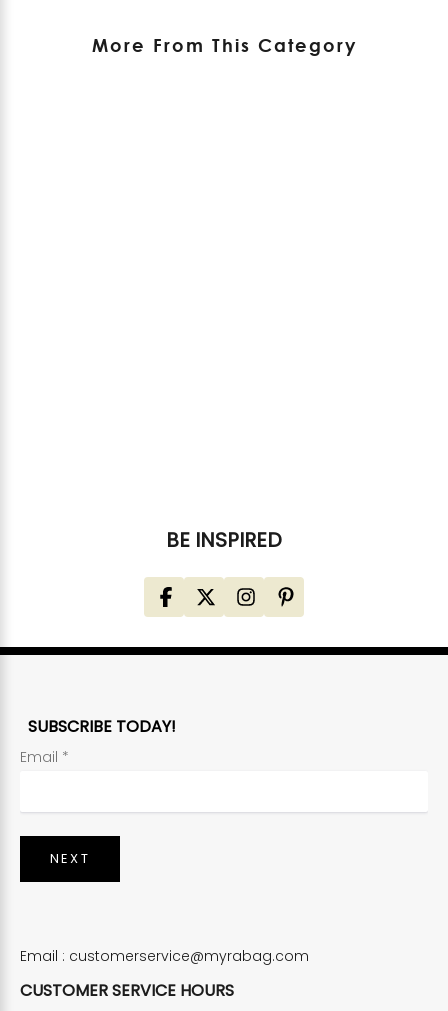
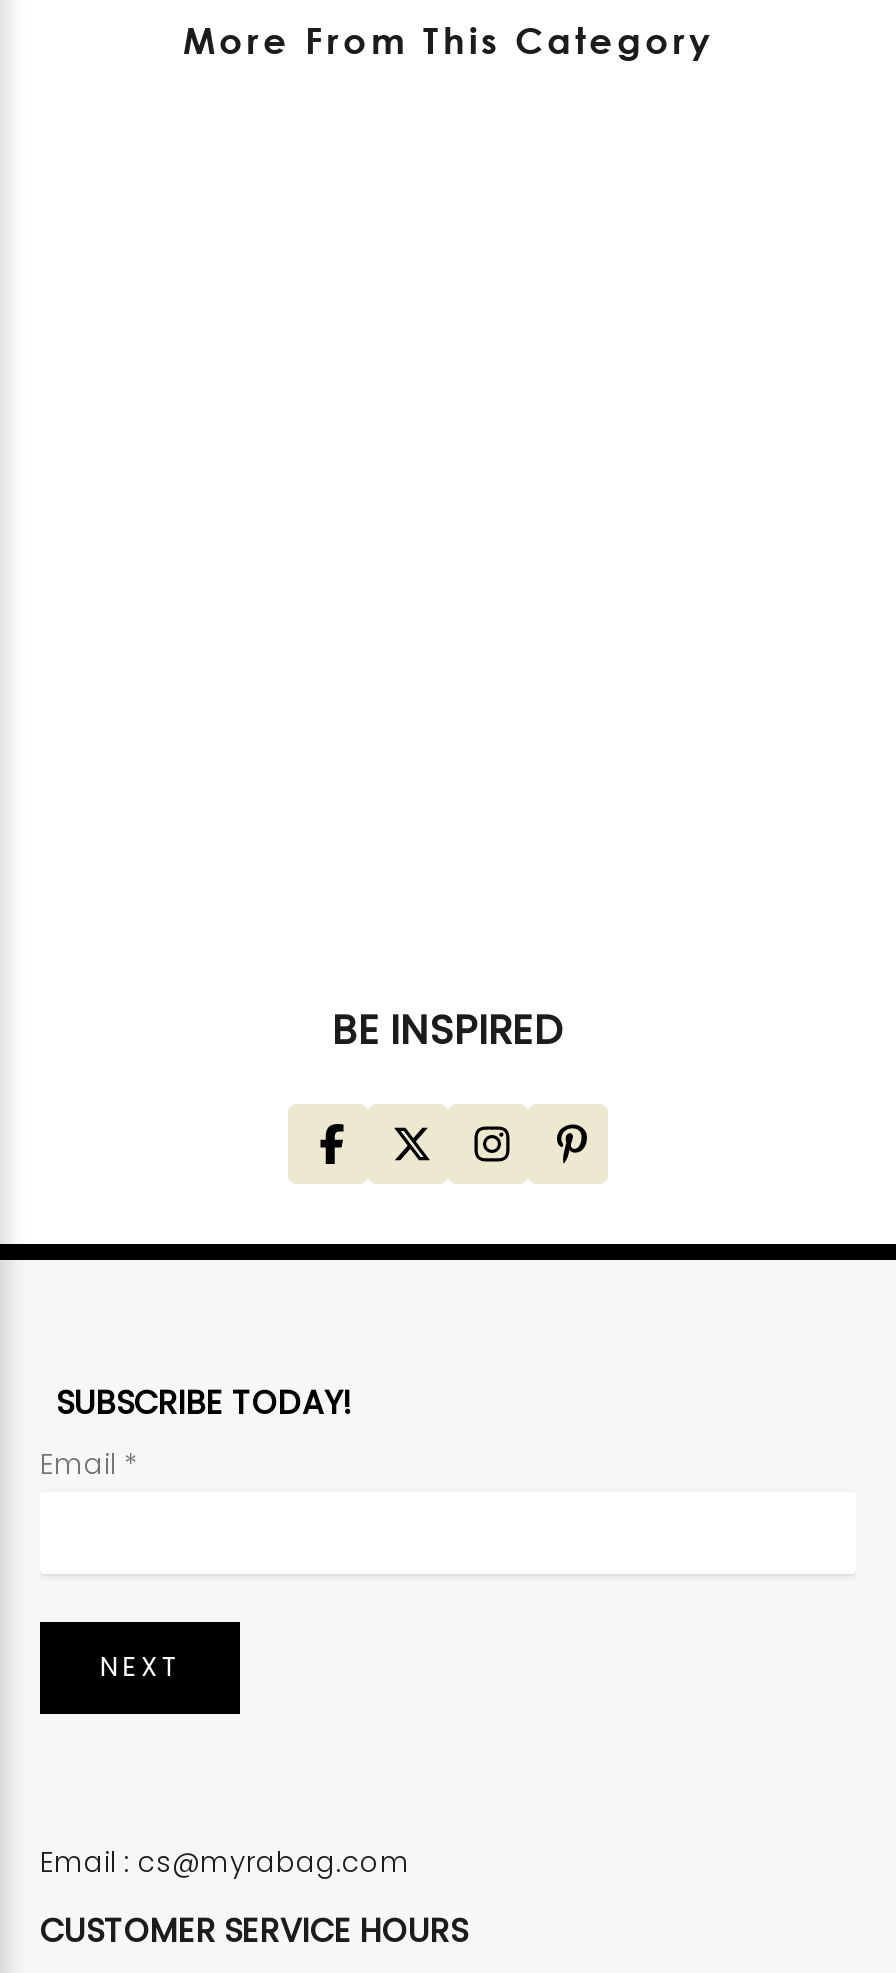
- Email : customerservice@myrabag.com
+ Email : cs@myrabag.com
